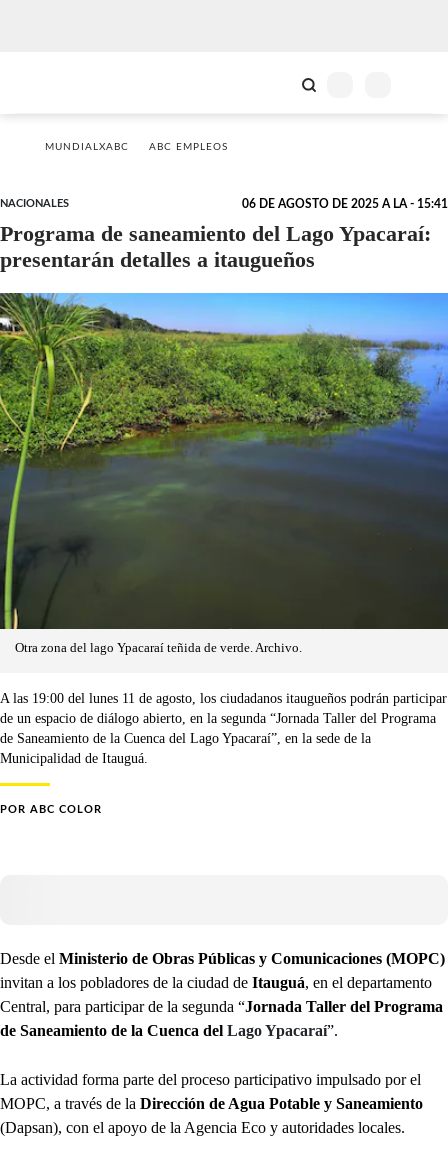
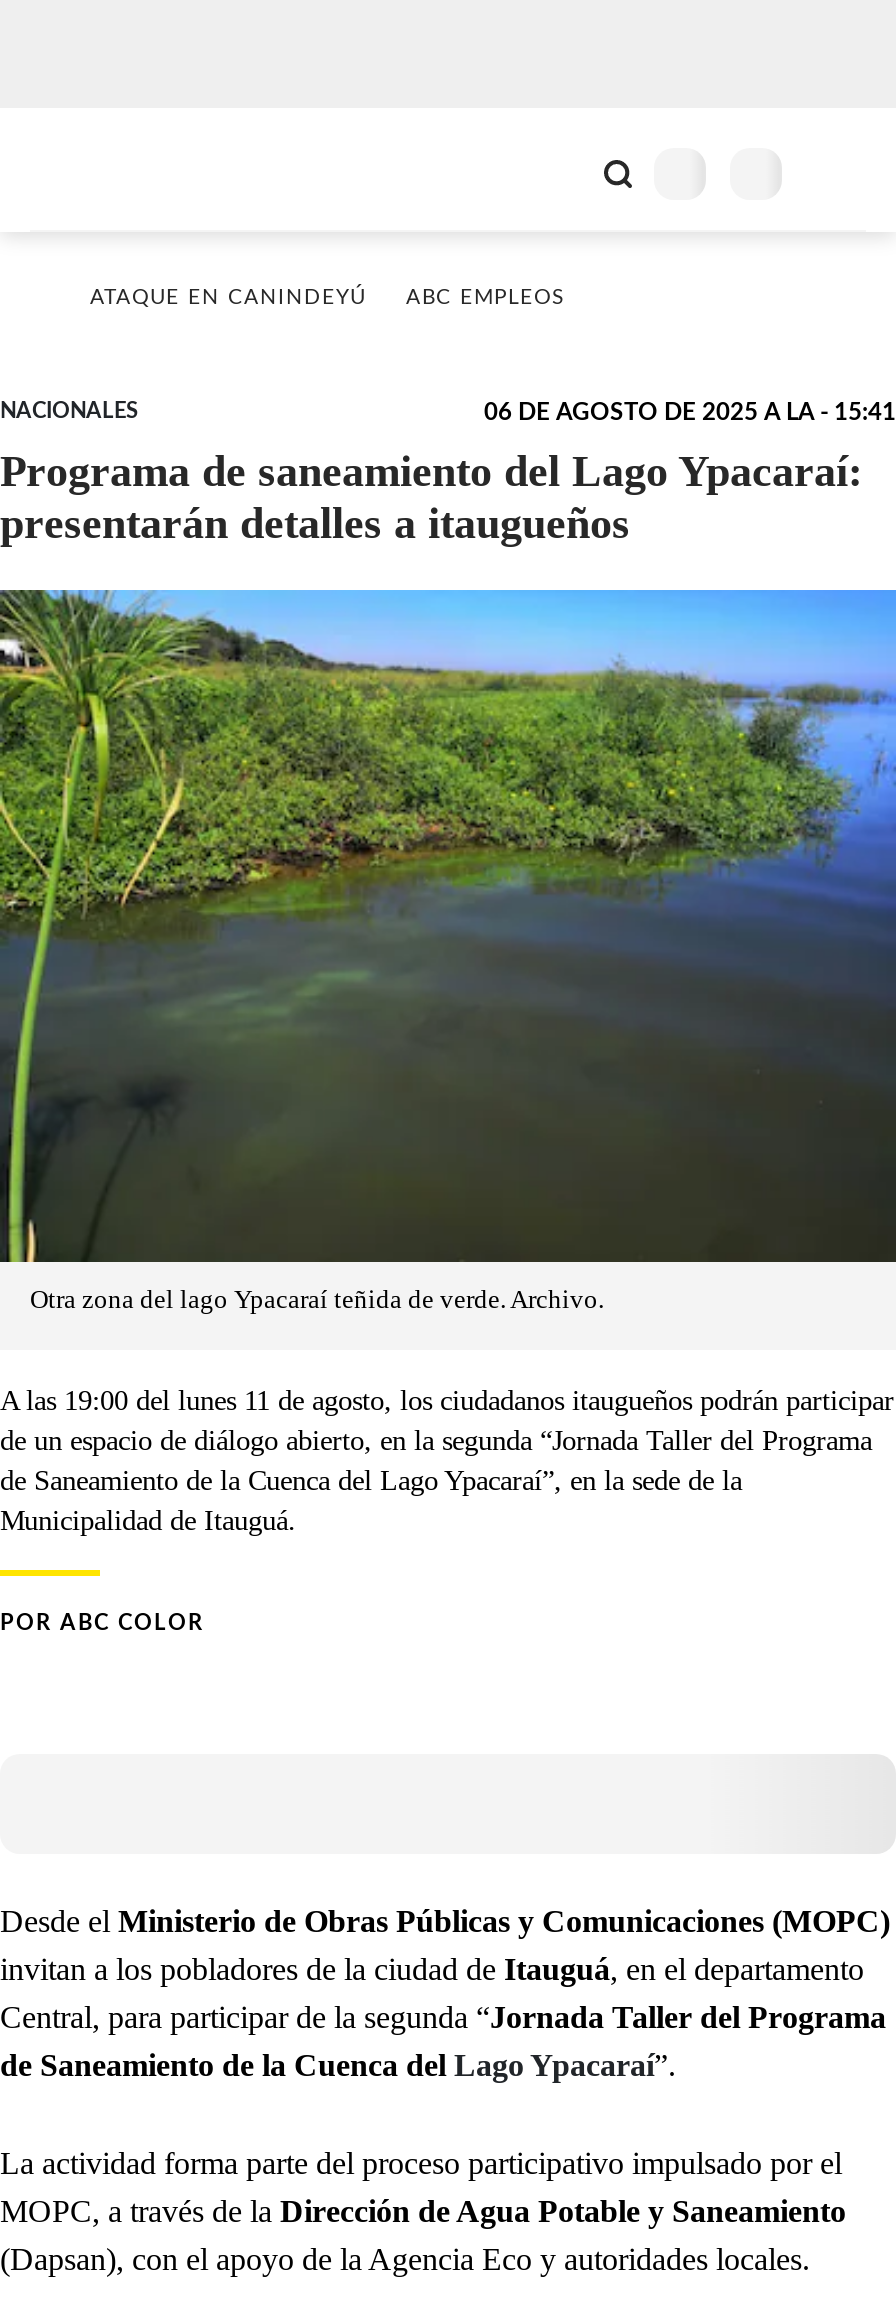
- MUNDIALXABC
+ ATAQUE EN CANINDEYÚ
